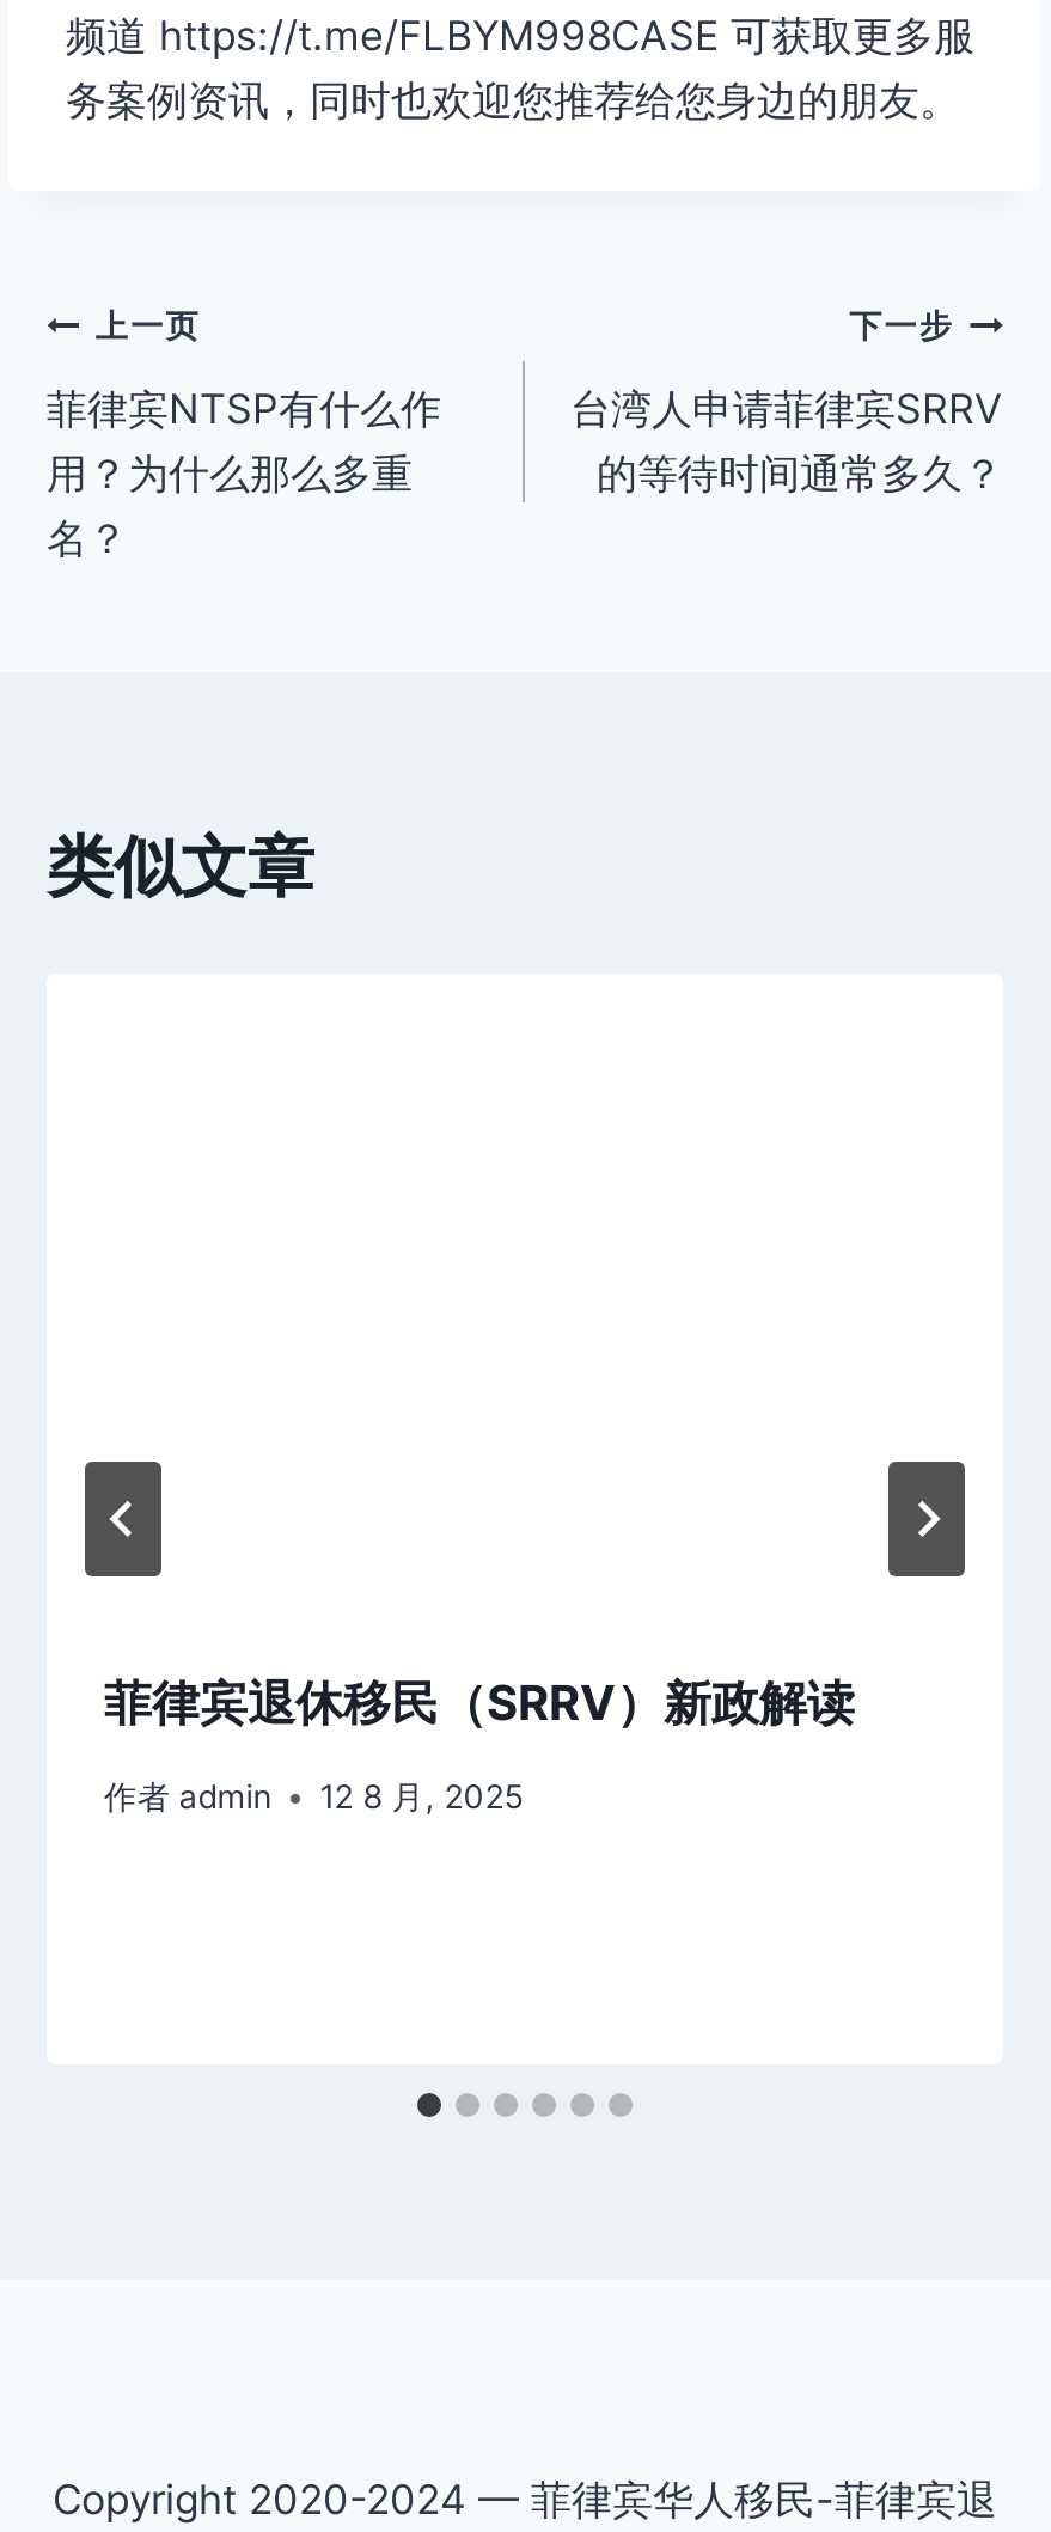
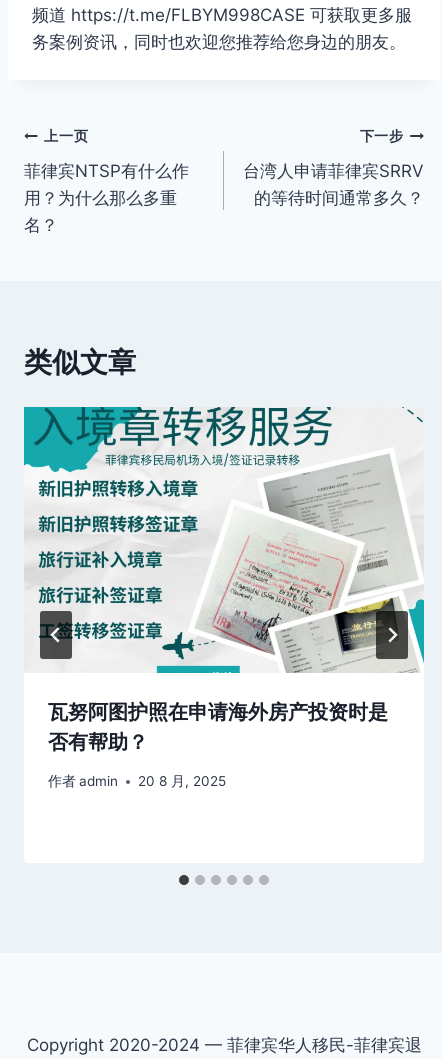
+ [image]

- 菲律宾退休移民（SRRV）新政解读
+ 瓦努阿图护照在申请海外房产投资时是
+ 否有帮助？

- 作者 admin 12 8 月, 2025
+ 作者 admin 20 8 月, 2025

moved down: 作者 admin
